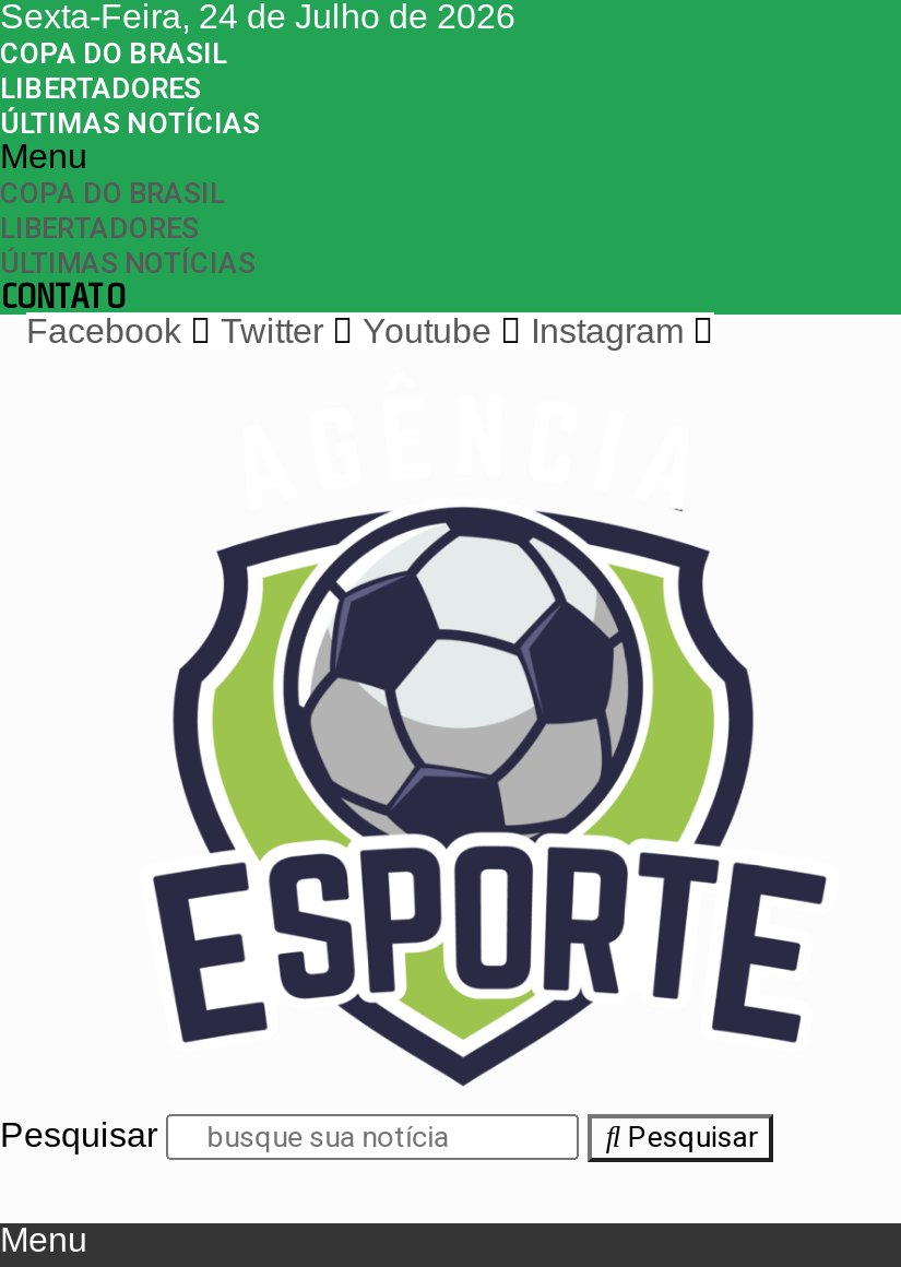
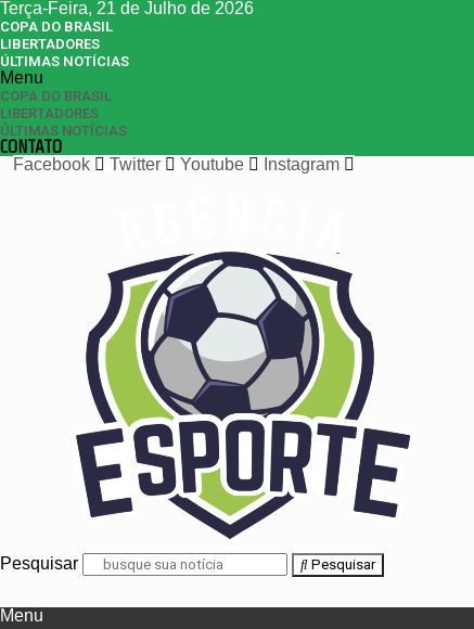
- Sexta-Feira, 24 de Julho de 2026
+ Terça-Feira, 21 de Julho de 2026
